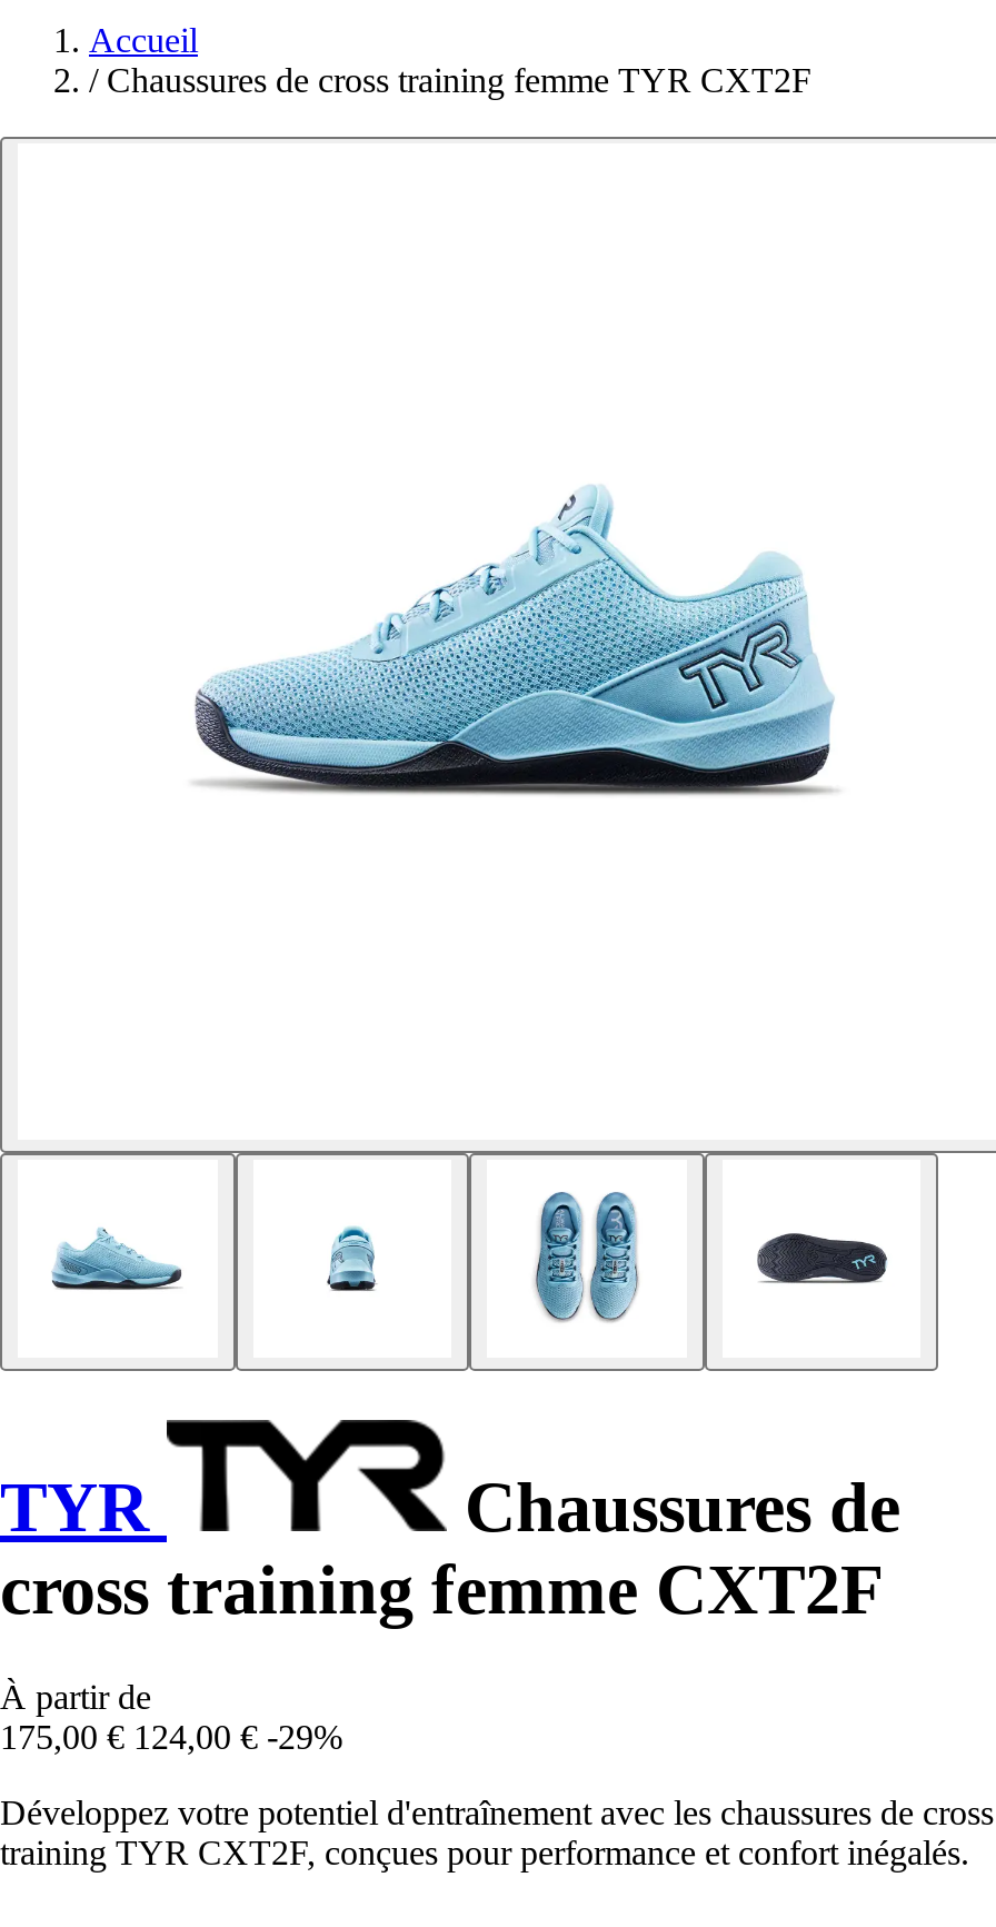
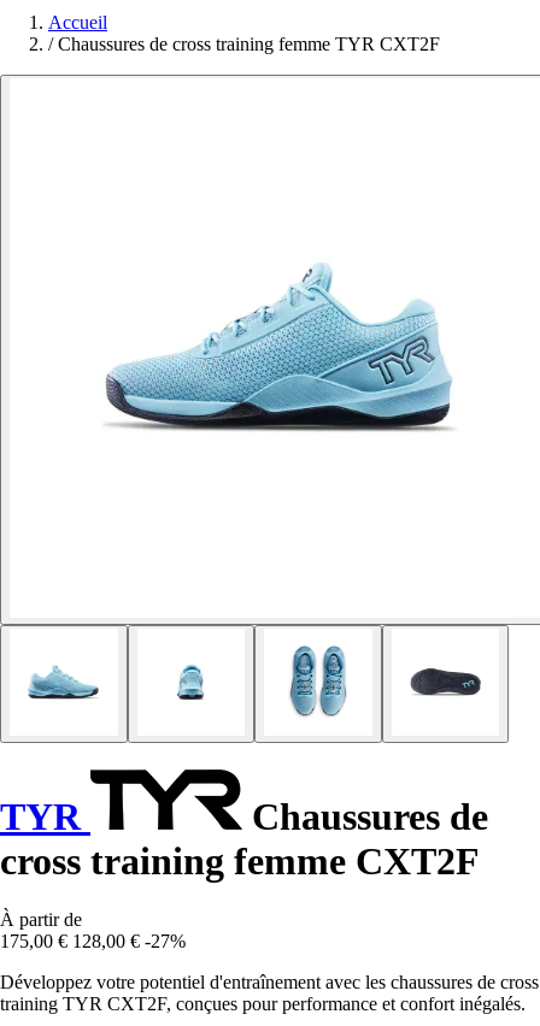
- 175,00 € 124,00 € -29%
+ 175,00 € 128,00 € -27%
